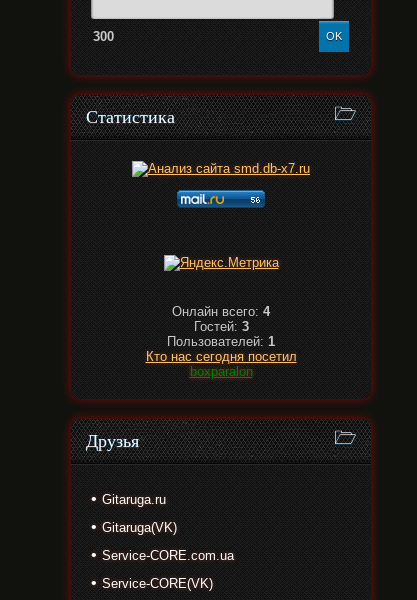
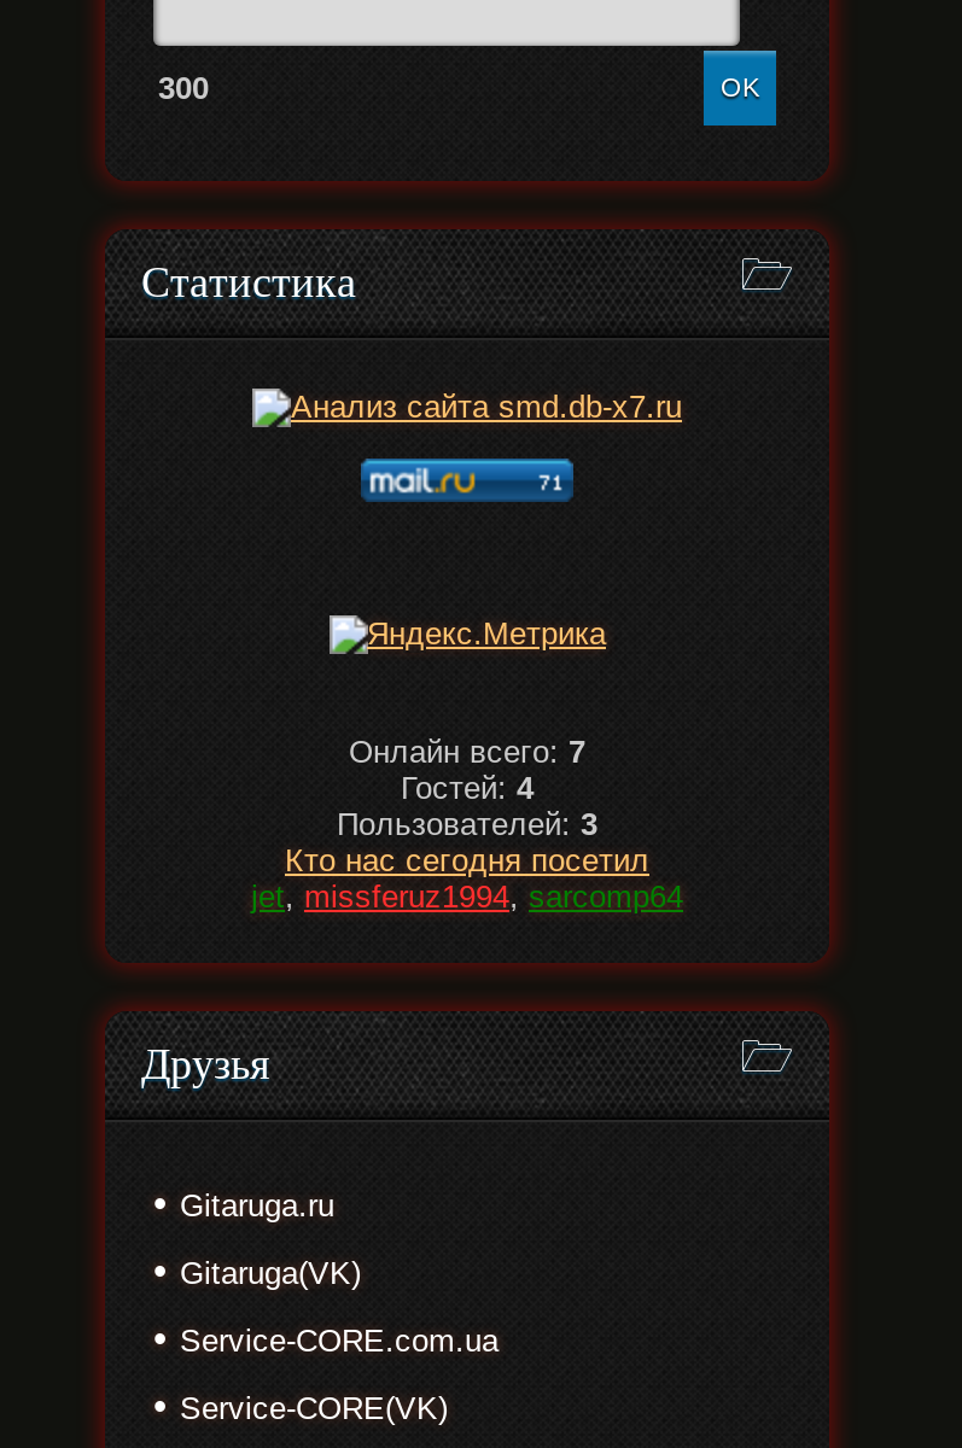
- Онлайн всего: 4
+ Онлайн всего: 7

- Гостей: 3
+ Гостей: 4

- Пользователей: 1
+ Пользователей: 3

- boxparalon
+ jet, missferuz1994, sarcomp64
